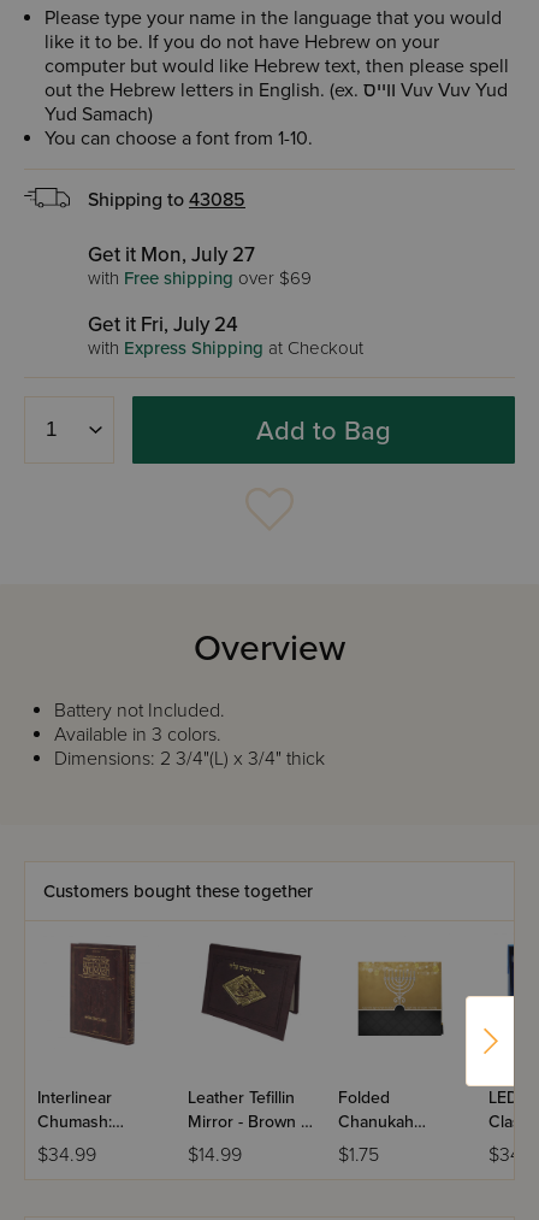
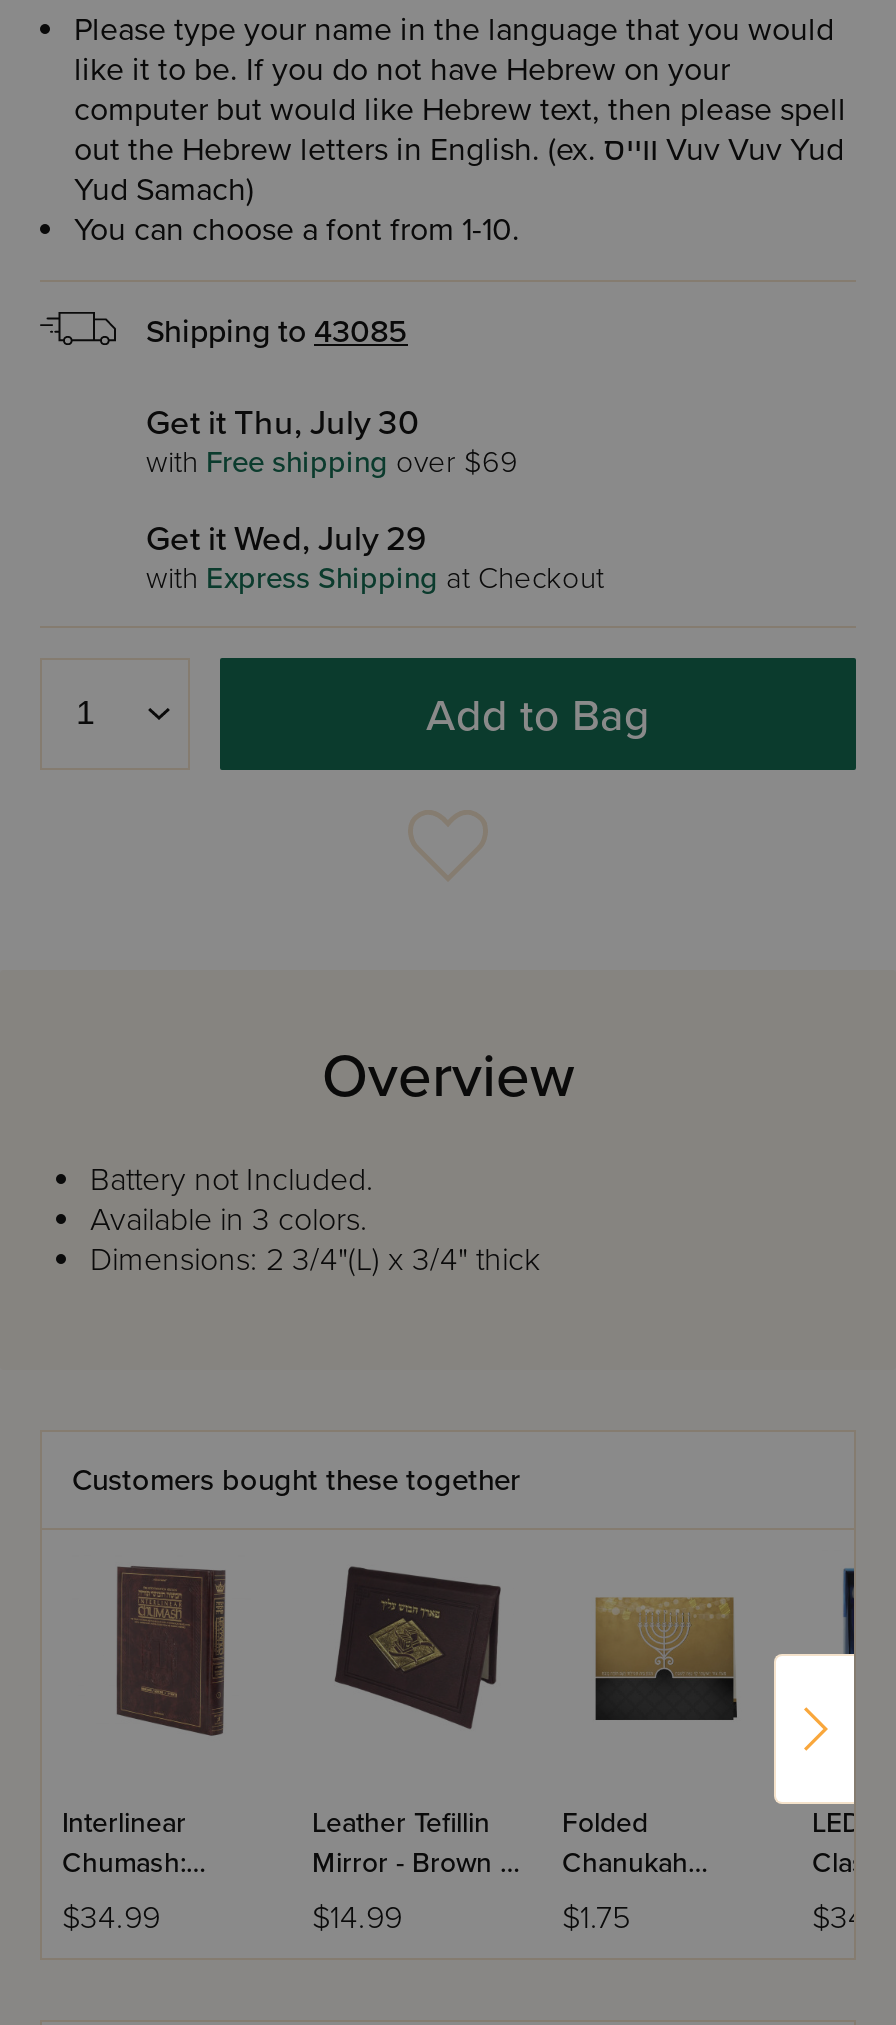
- Get it Mon, July 27
+ Get it Thu, July 30

- Get it Fri, July 24
+ Get it Wed, July 29
